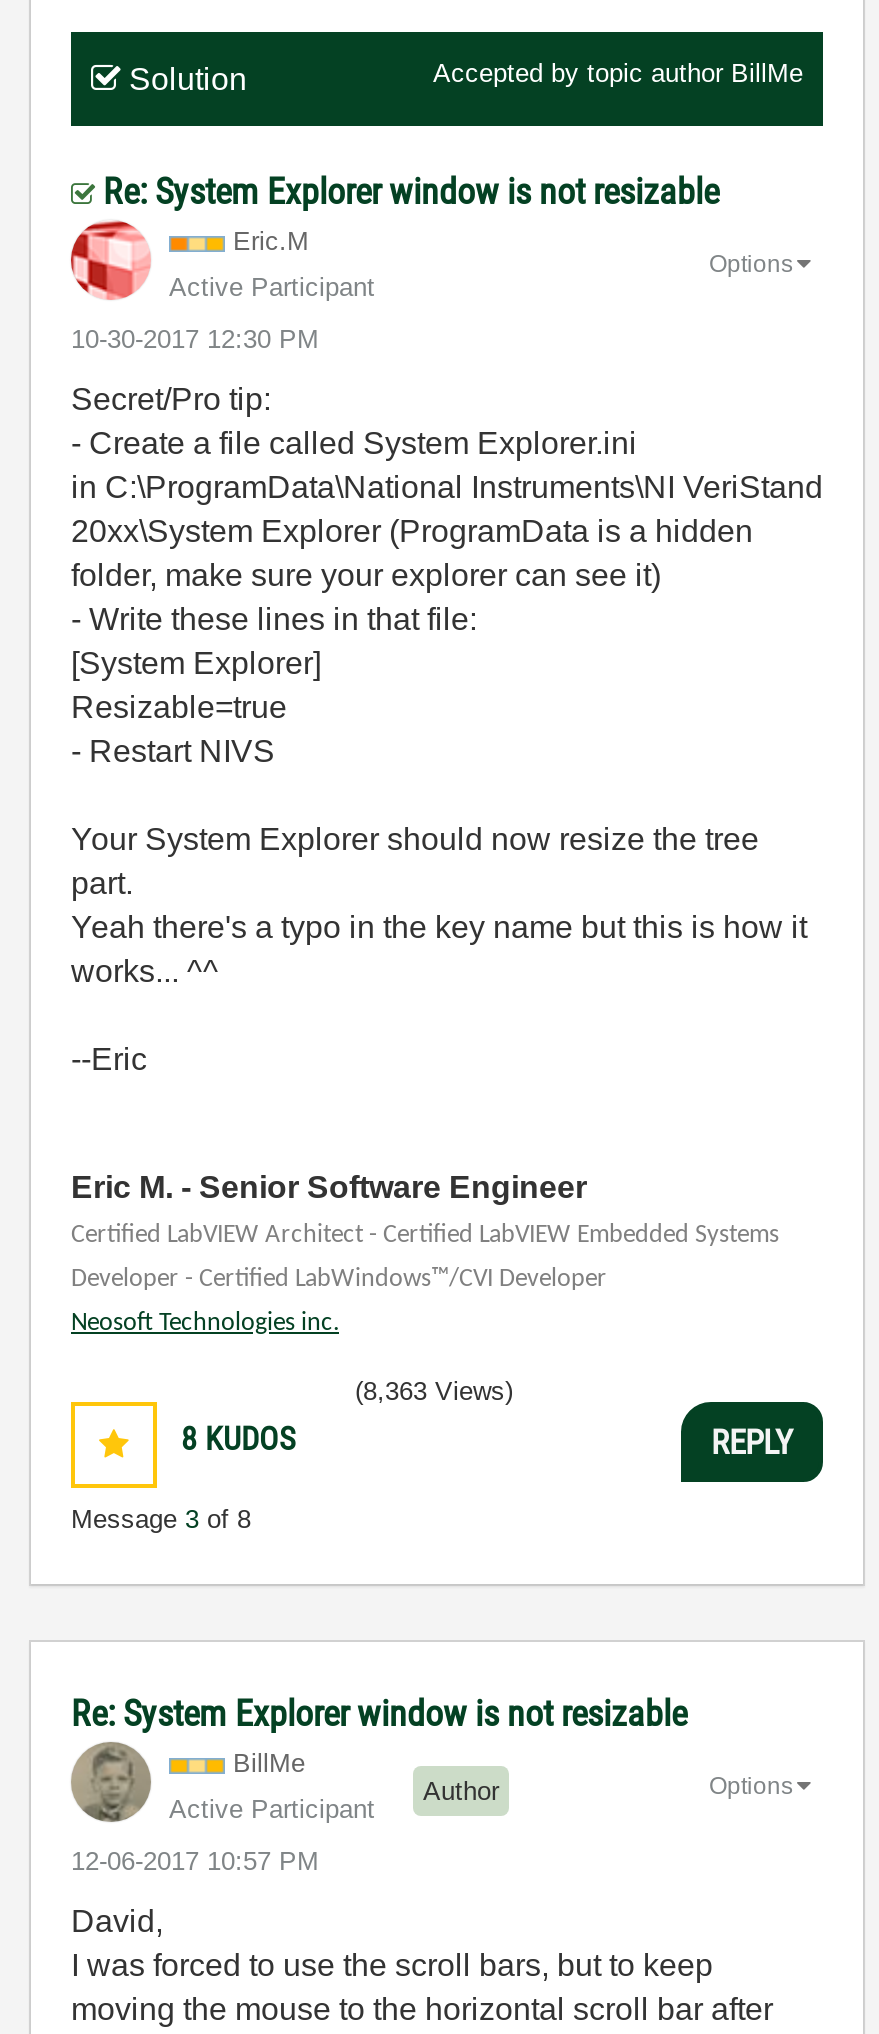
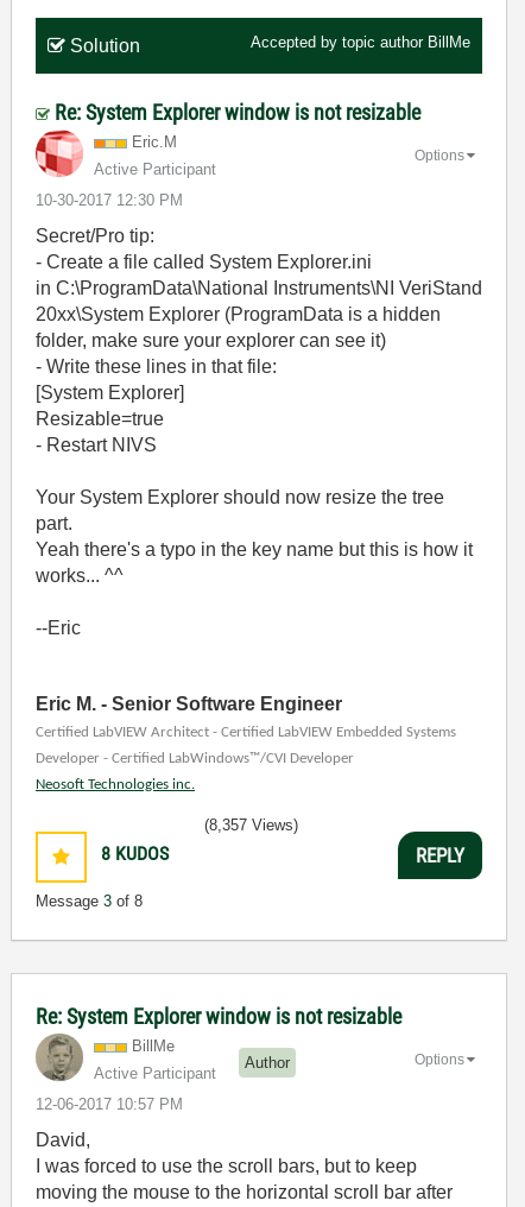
- (8,363 Views)
+ (8,357 Views)
